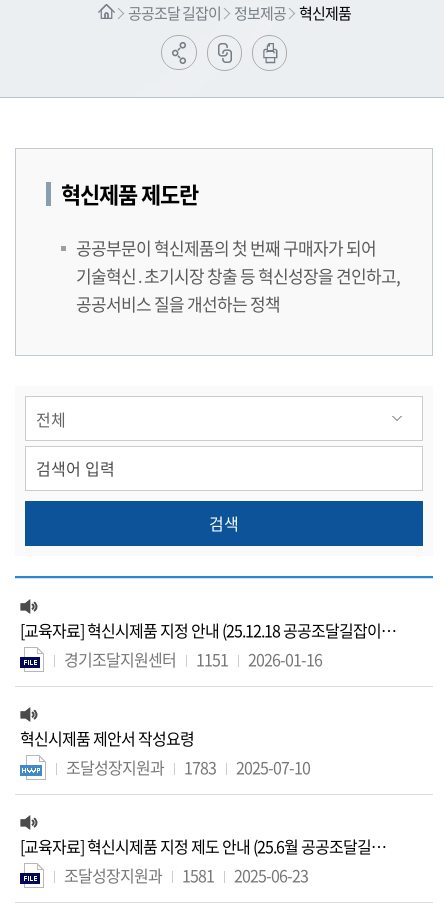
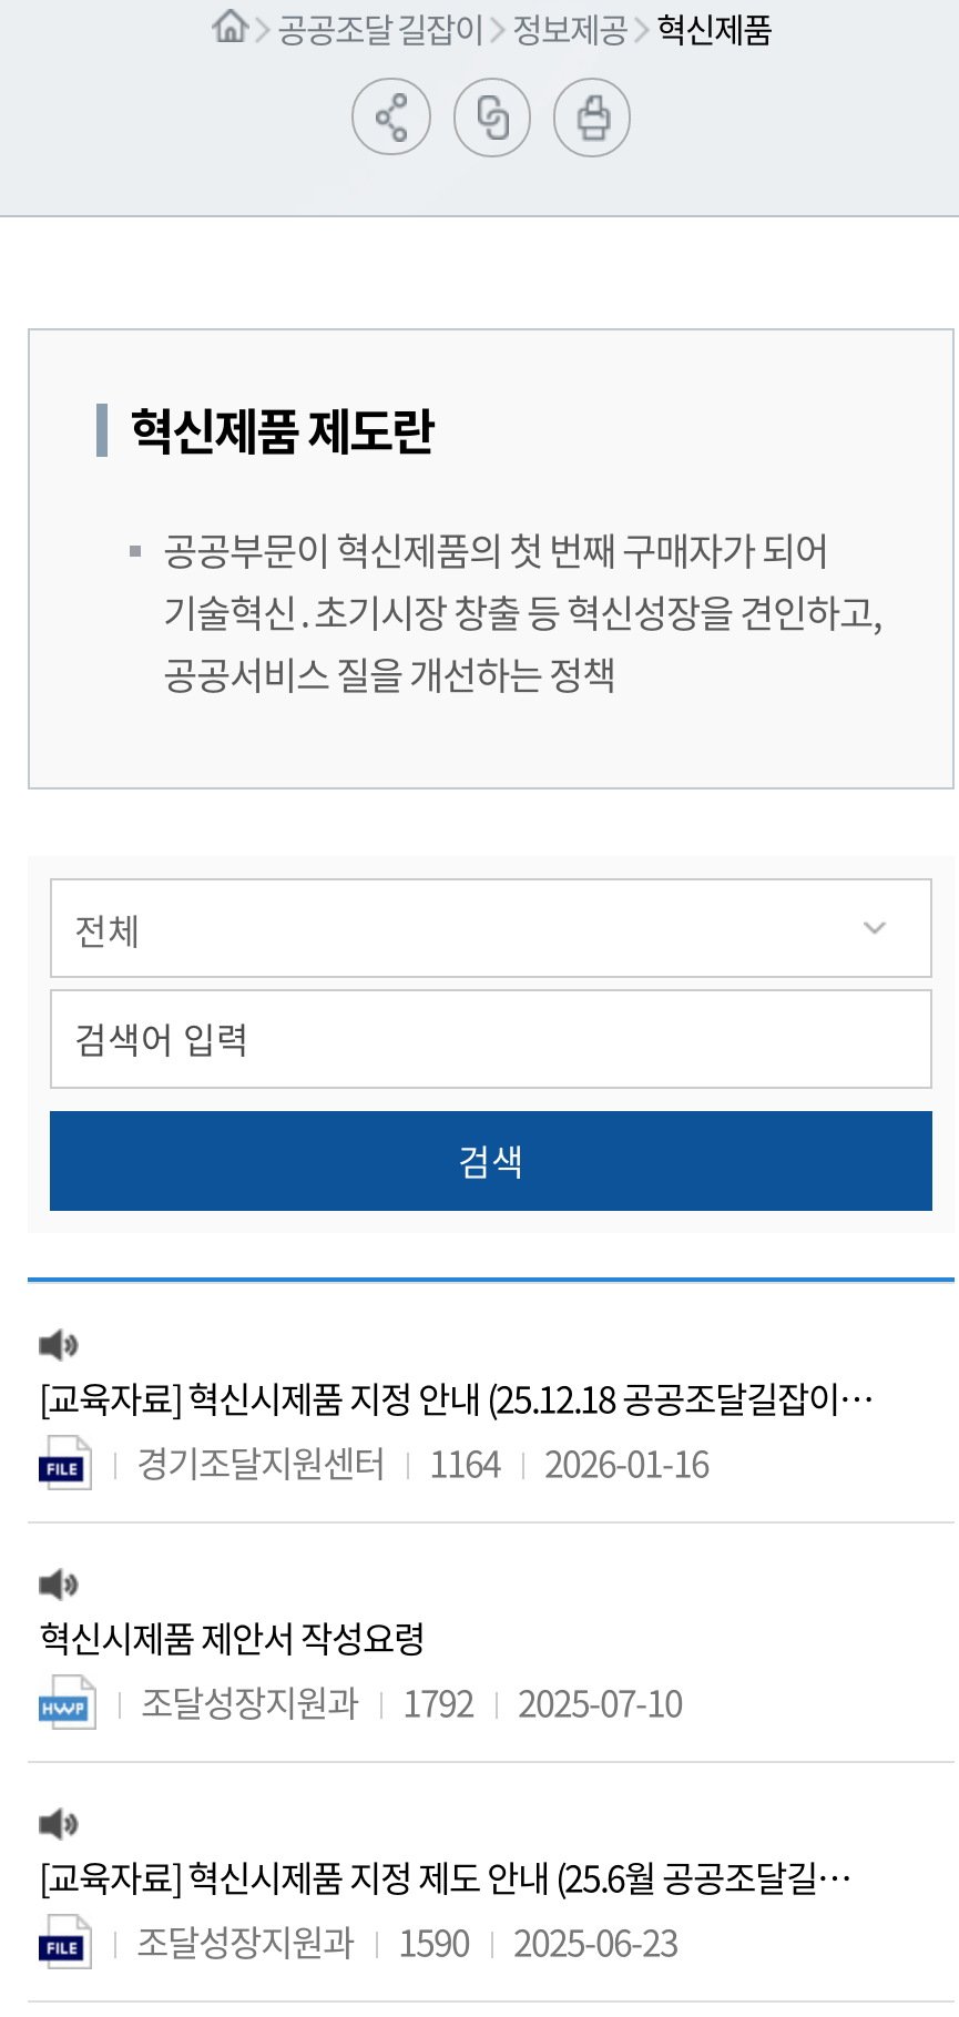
- 1151
+ 1164

- 조달성장지원과 1783 2025-07-10
+ 조달성장지원과 1792 2025-07-10

- 1581
+ 1590
